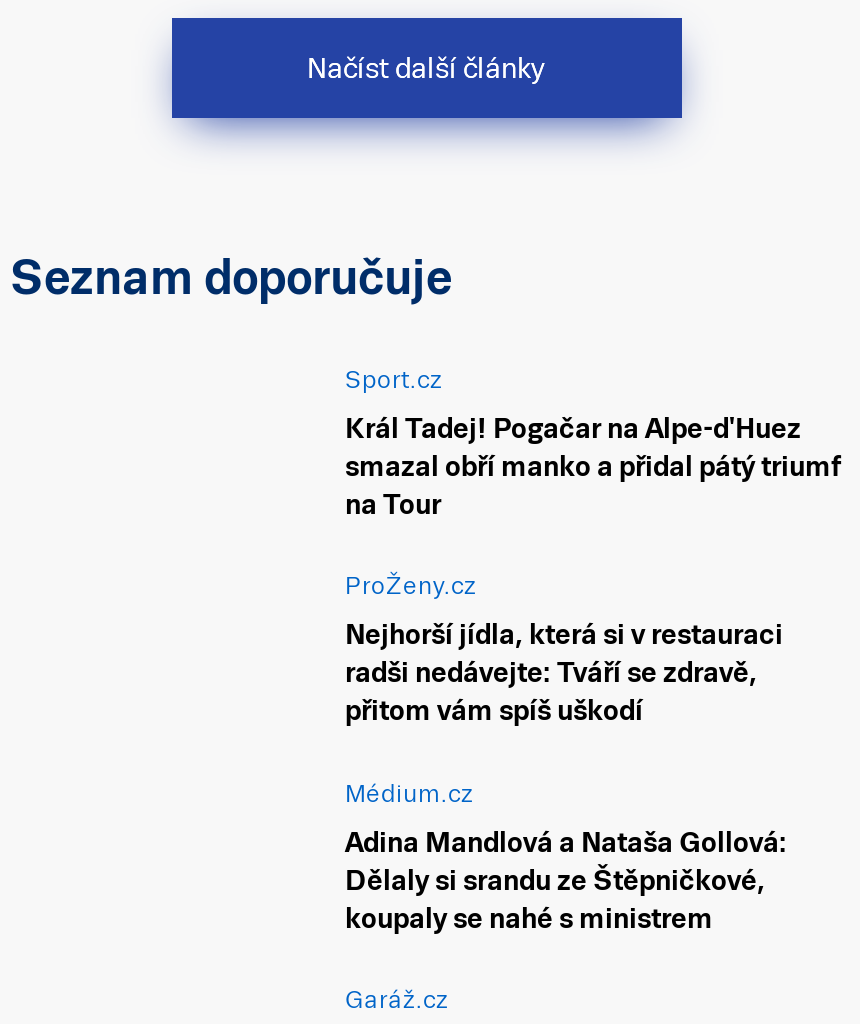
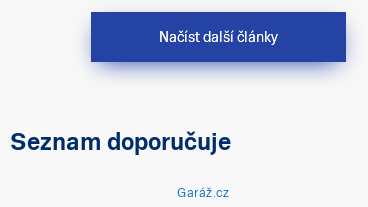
- Sport.cz
- Král Tadej! Pogačar na Alpe-d'Huez
- smazal obří manko a přidal pátý triumf
- na Tour
- ProŽeny.cz
- Nejhorší jídla, která si v restauraci
- radši nedávejte: Tváří se zdravě,
- přitom vám spíš uškodí
- Médium.cz
- Adina Mandlová a Nataša Gollová:
- Dělaly si srandu ze Štěpničkové,
- koupaly se nahé s ministrem
